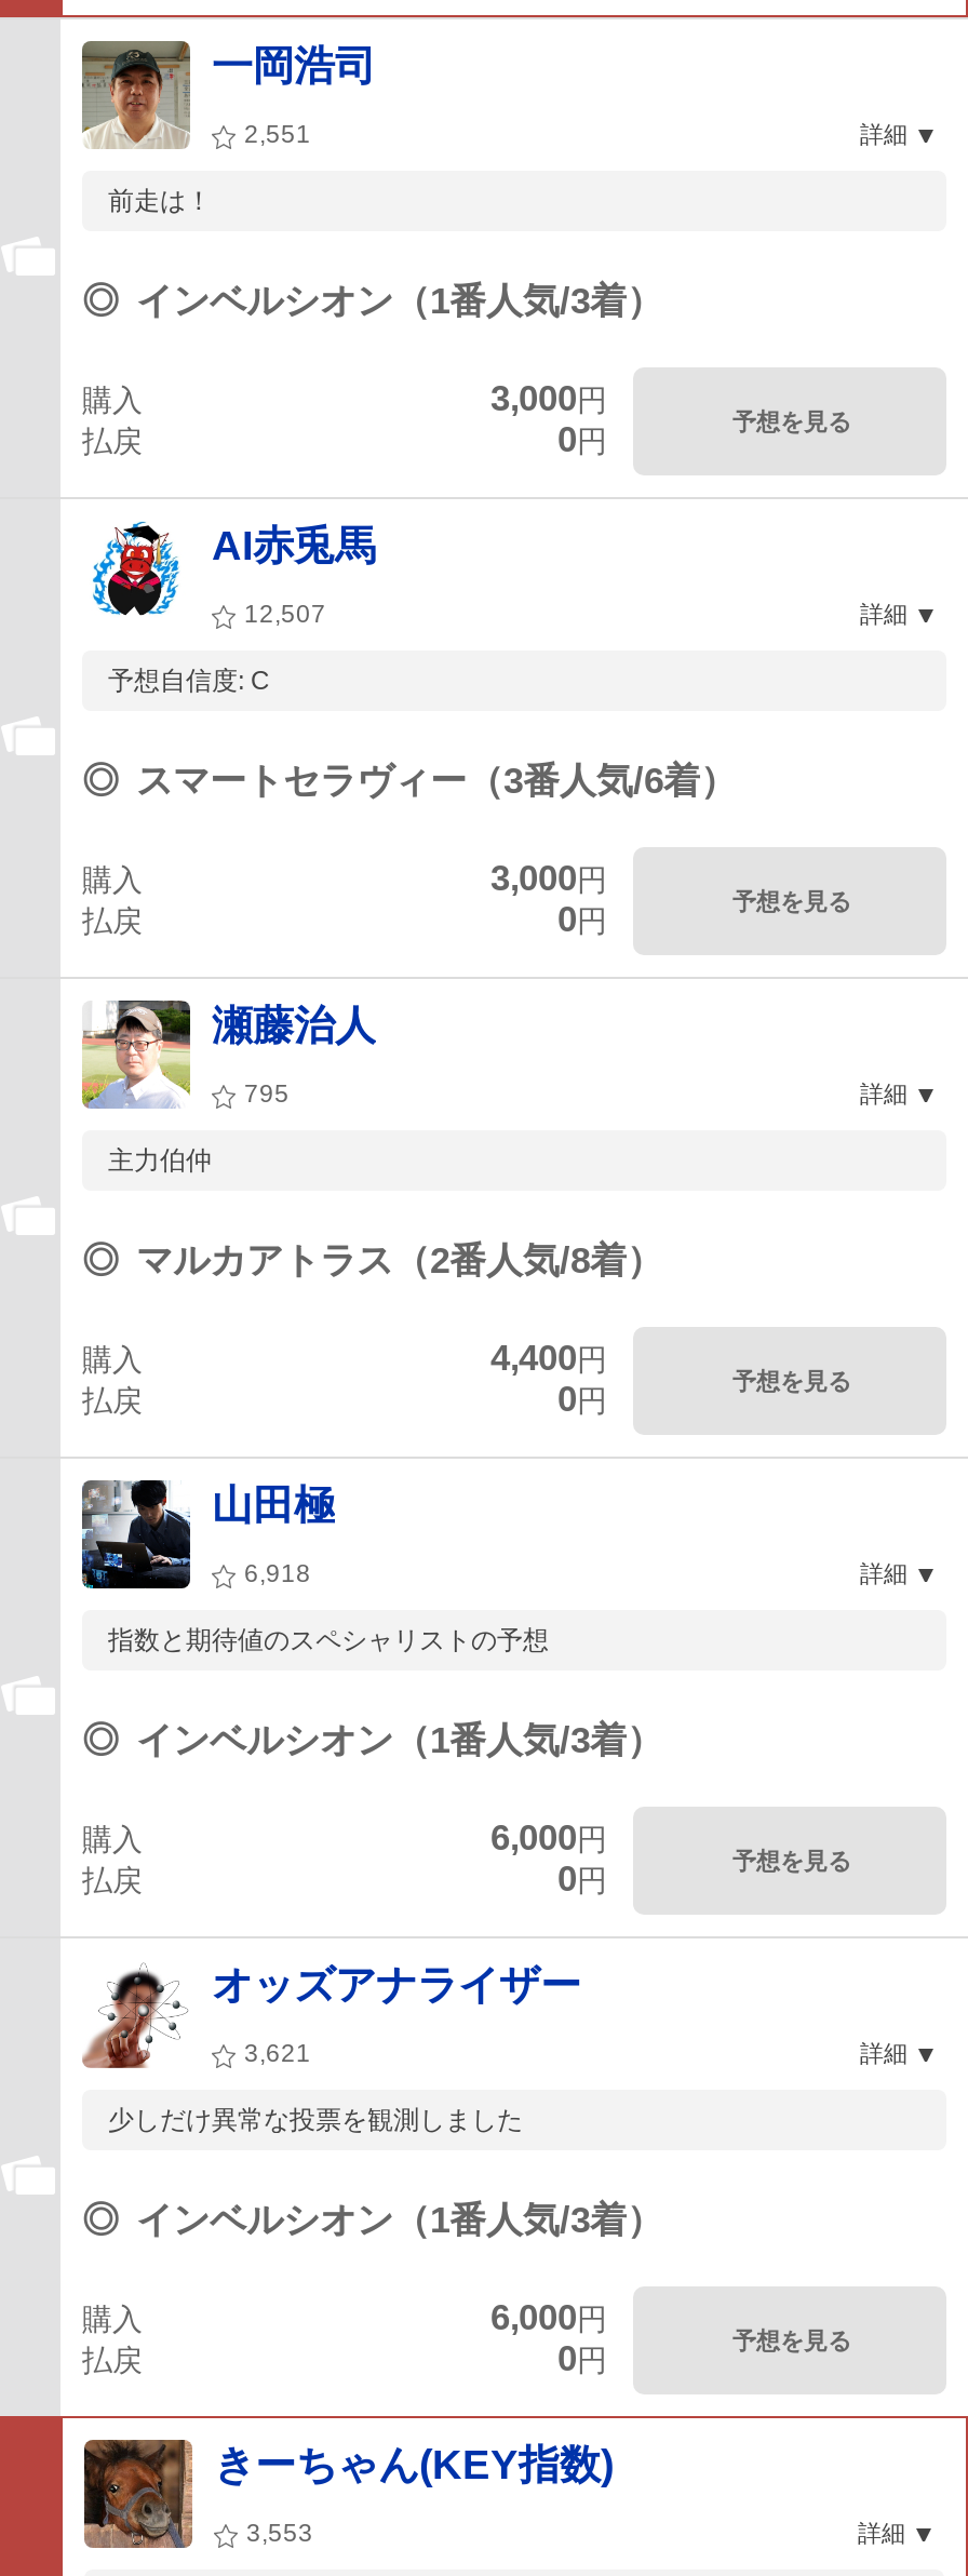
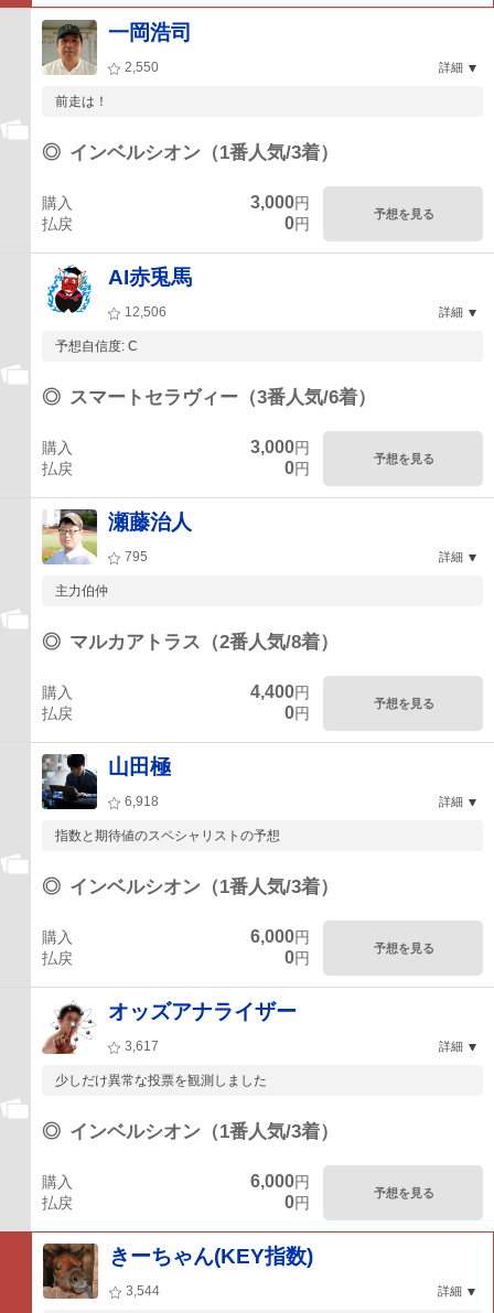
- 2,551
+ 2,550

- 12,507
+ 12,506

- 3,621
+ 3,617

- 3,553
+ 3,544
